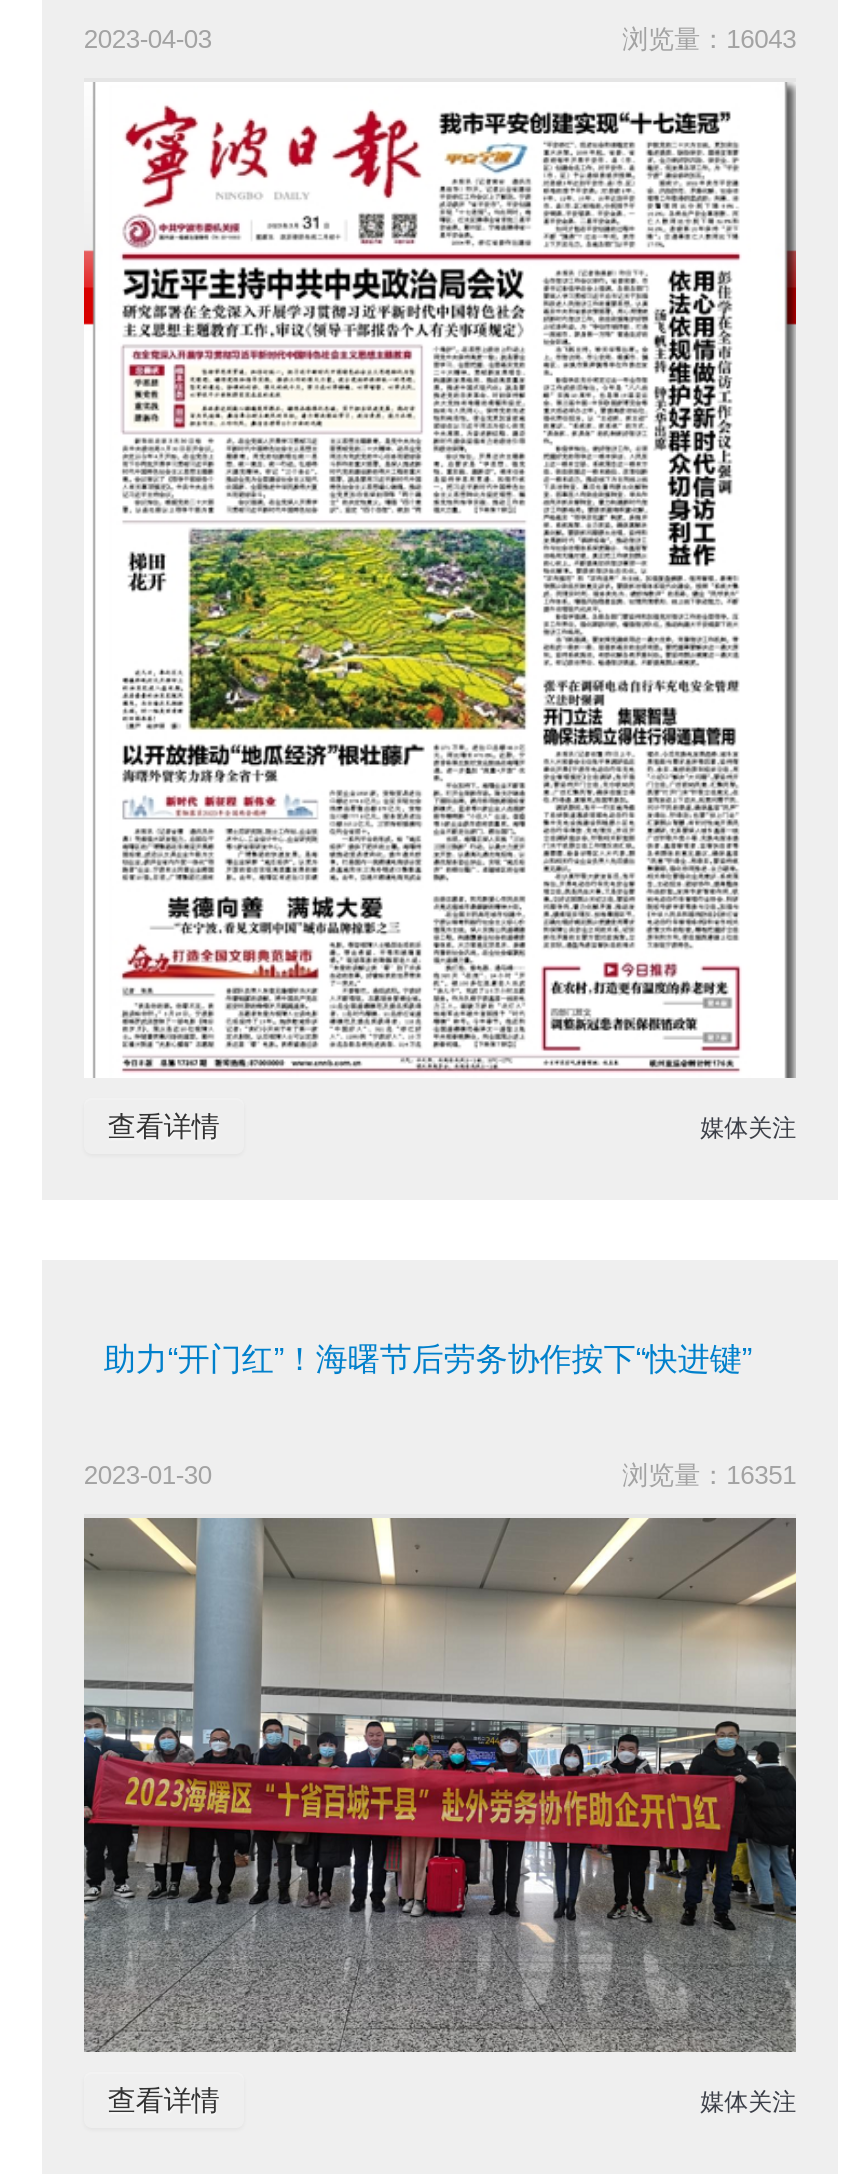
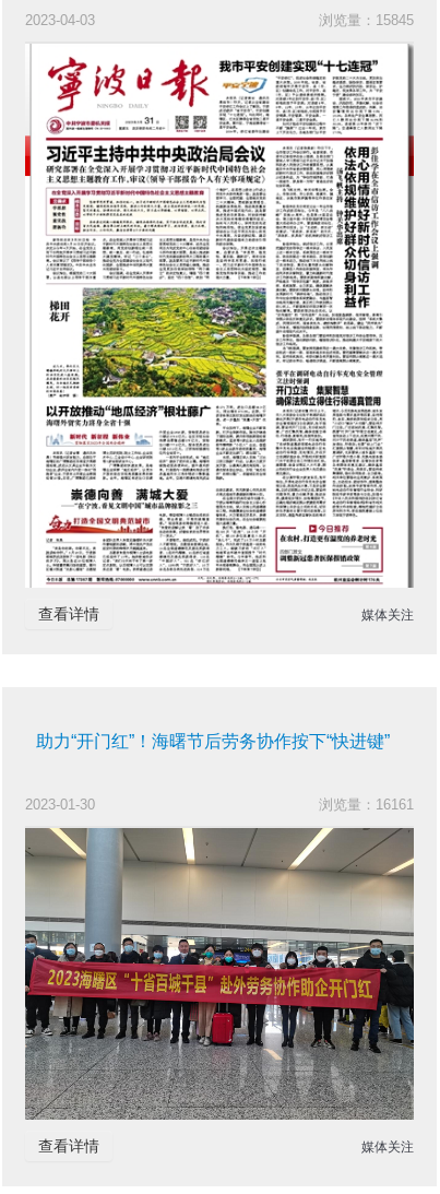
- 浏览量：16043
+ 浏览量：15845

- 浏览量：16351
+ 浏览量：16161
